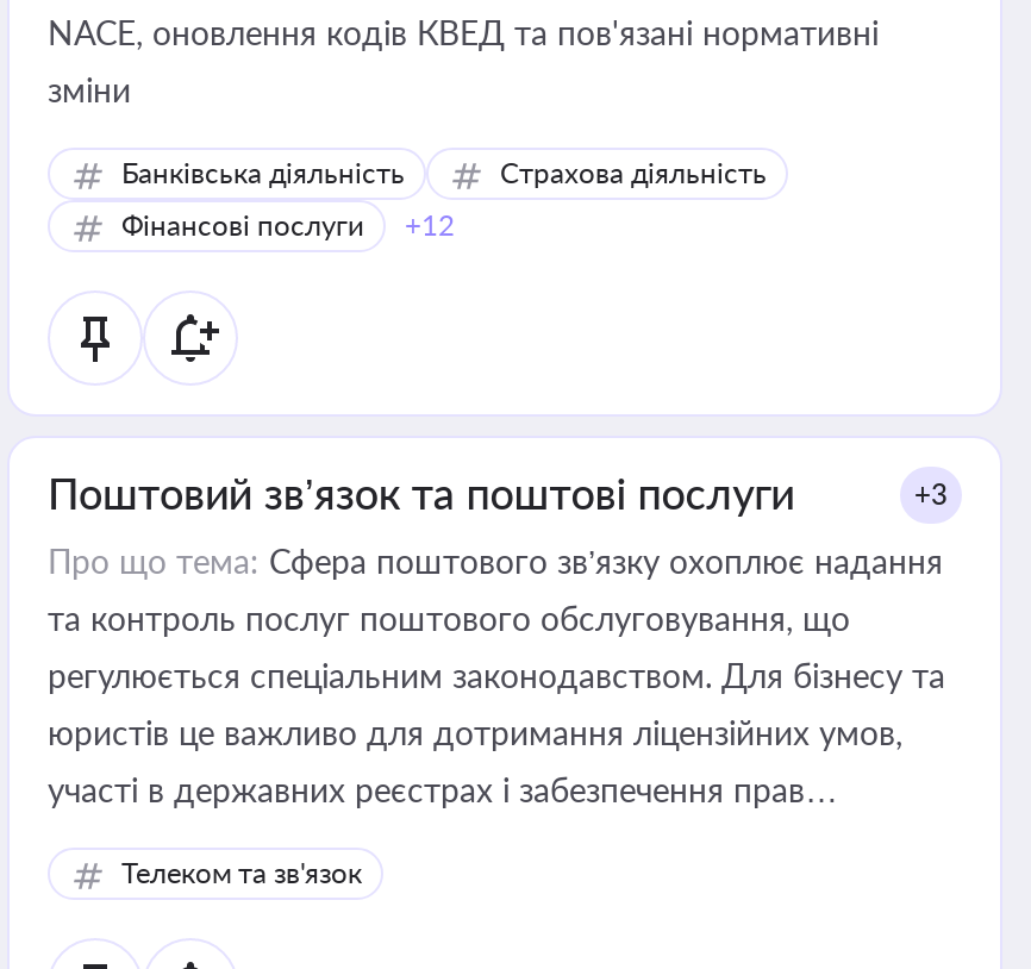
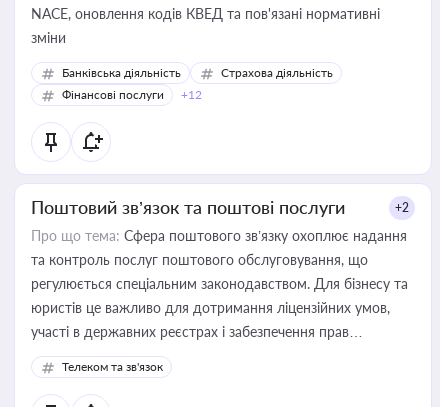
- +3
+ +2
